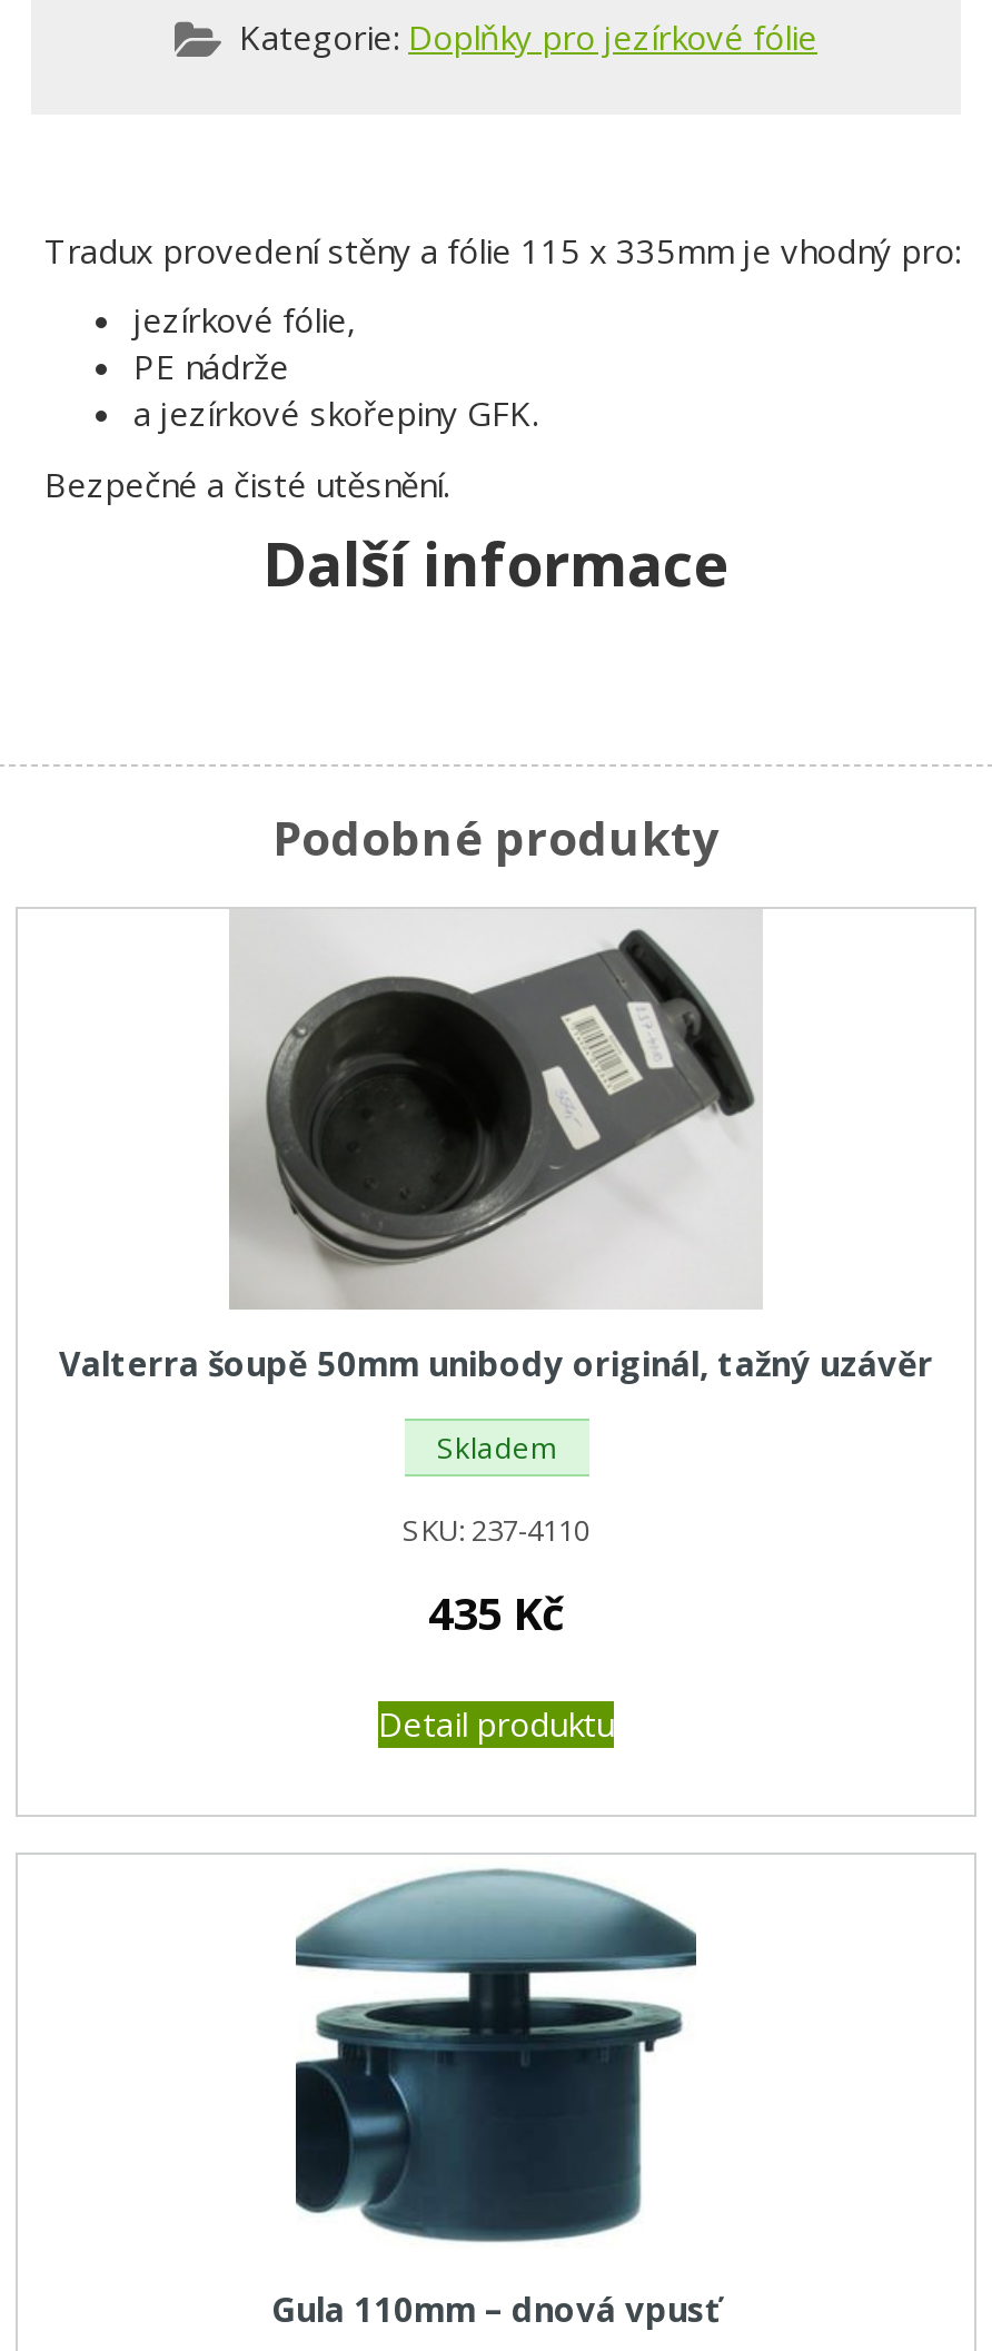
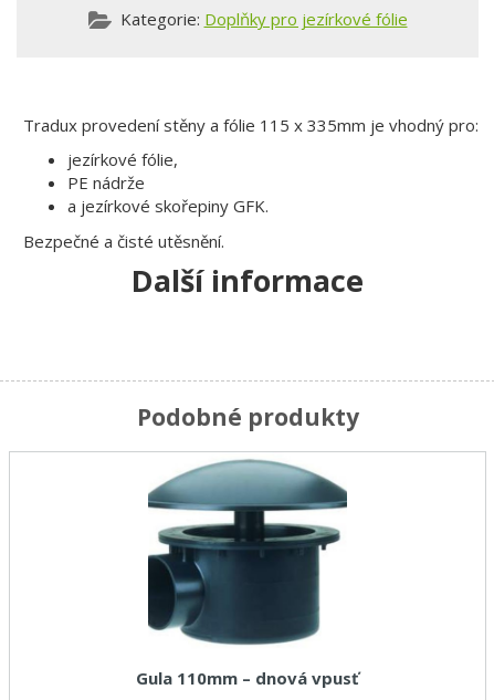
- [image]
- Valterra šoupě 50mm unibody originál, tažný uzávěr
- Skladem
- SKU: 237-4110
- 435 Kč
- Detail produktu
